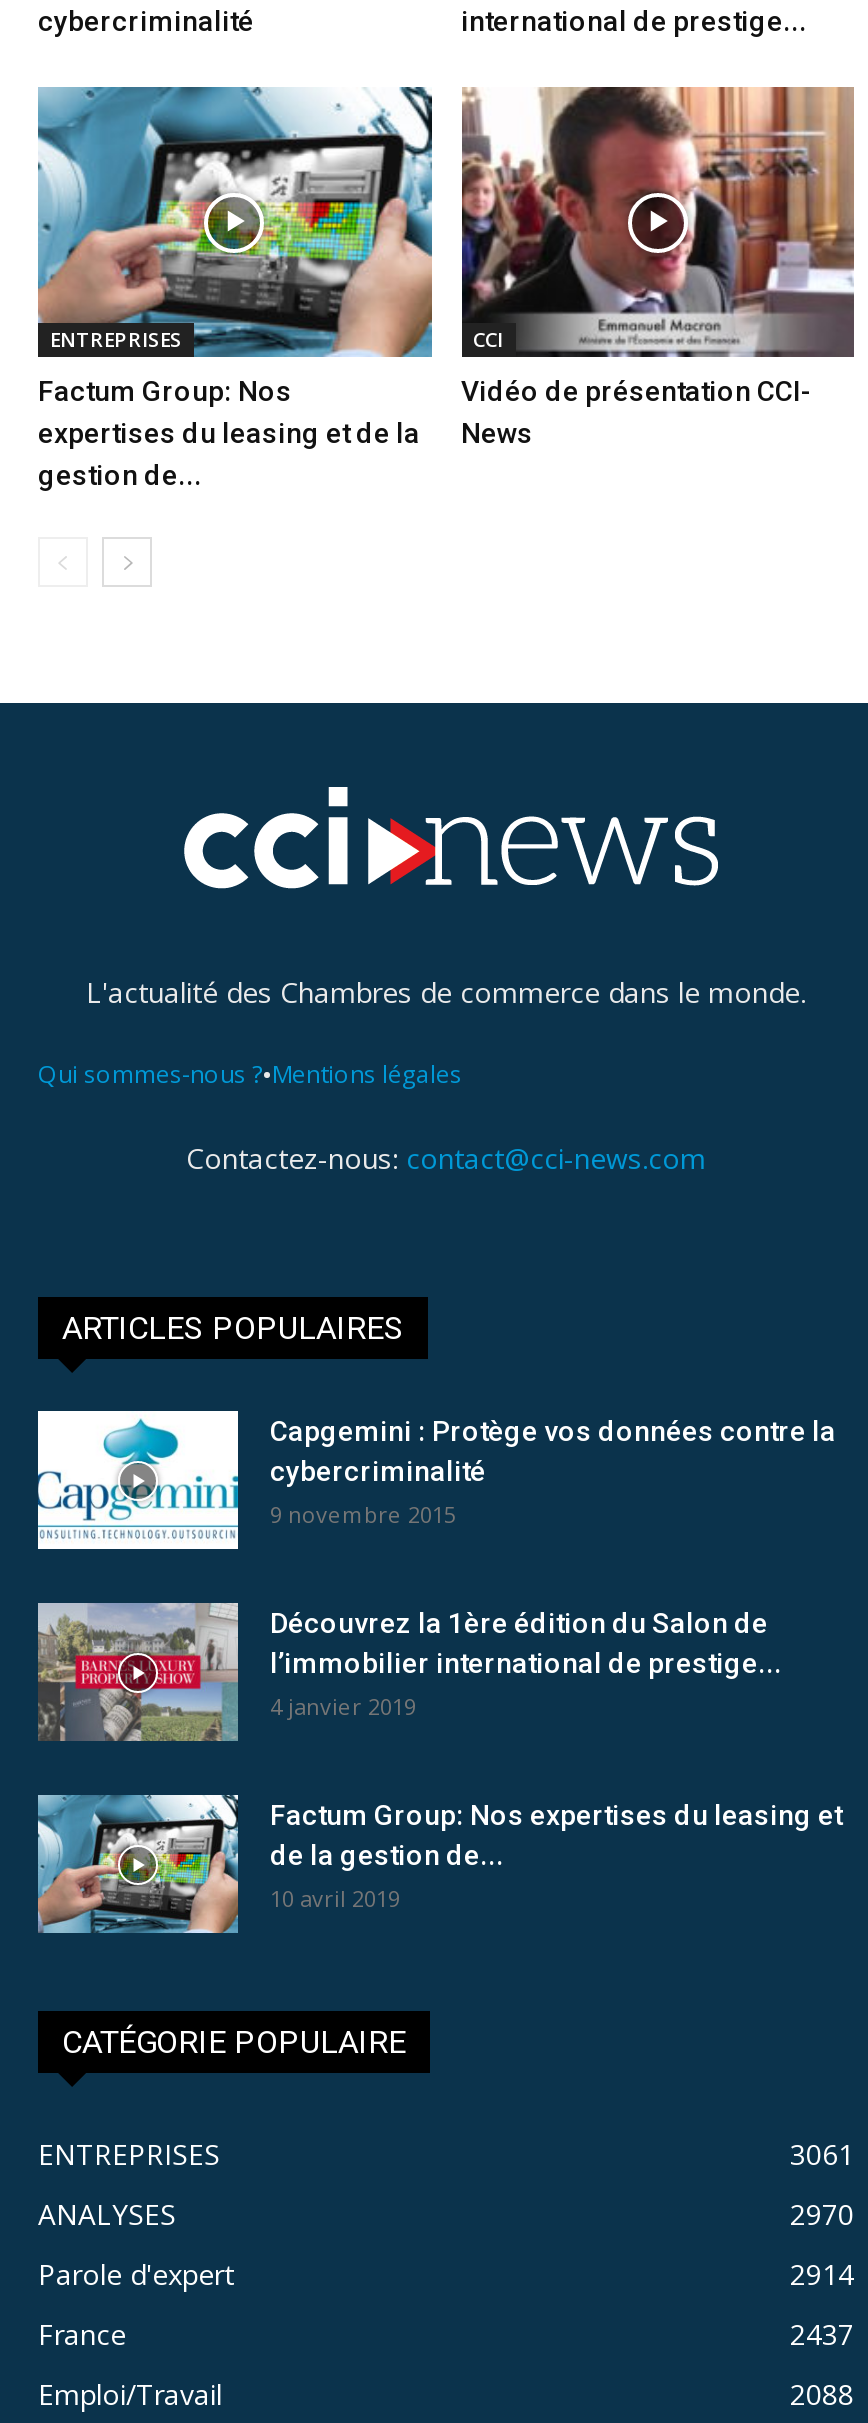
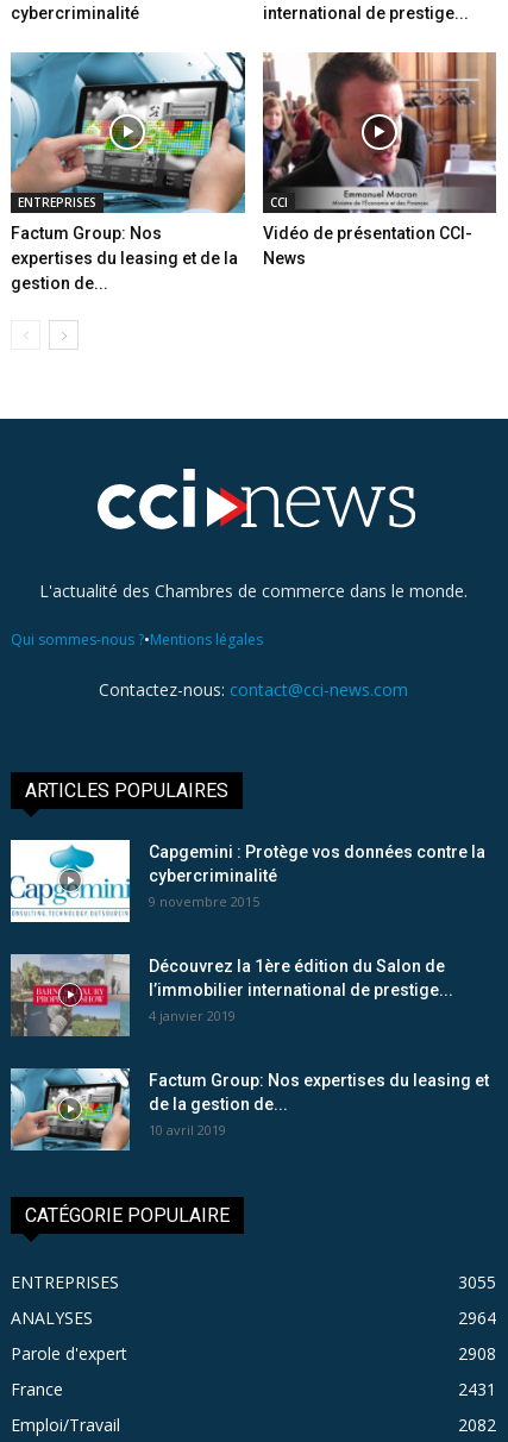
- 3061
+ 3055

- 2970
+ 2964

- 2914
+ 2908

- 2437
+ 2431

- 2088
+ 2082
